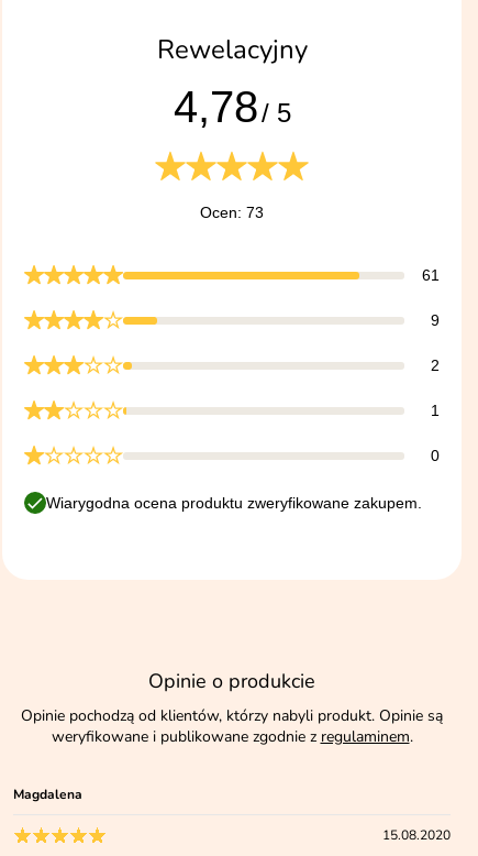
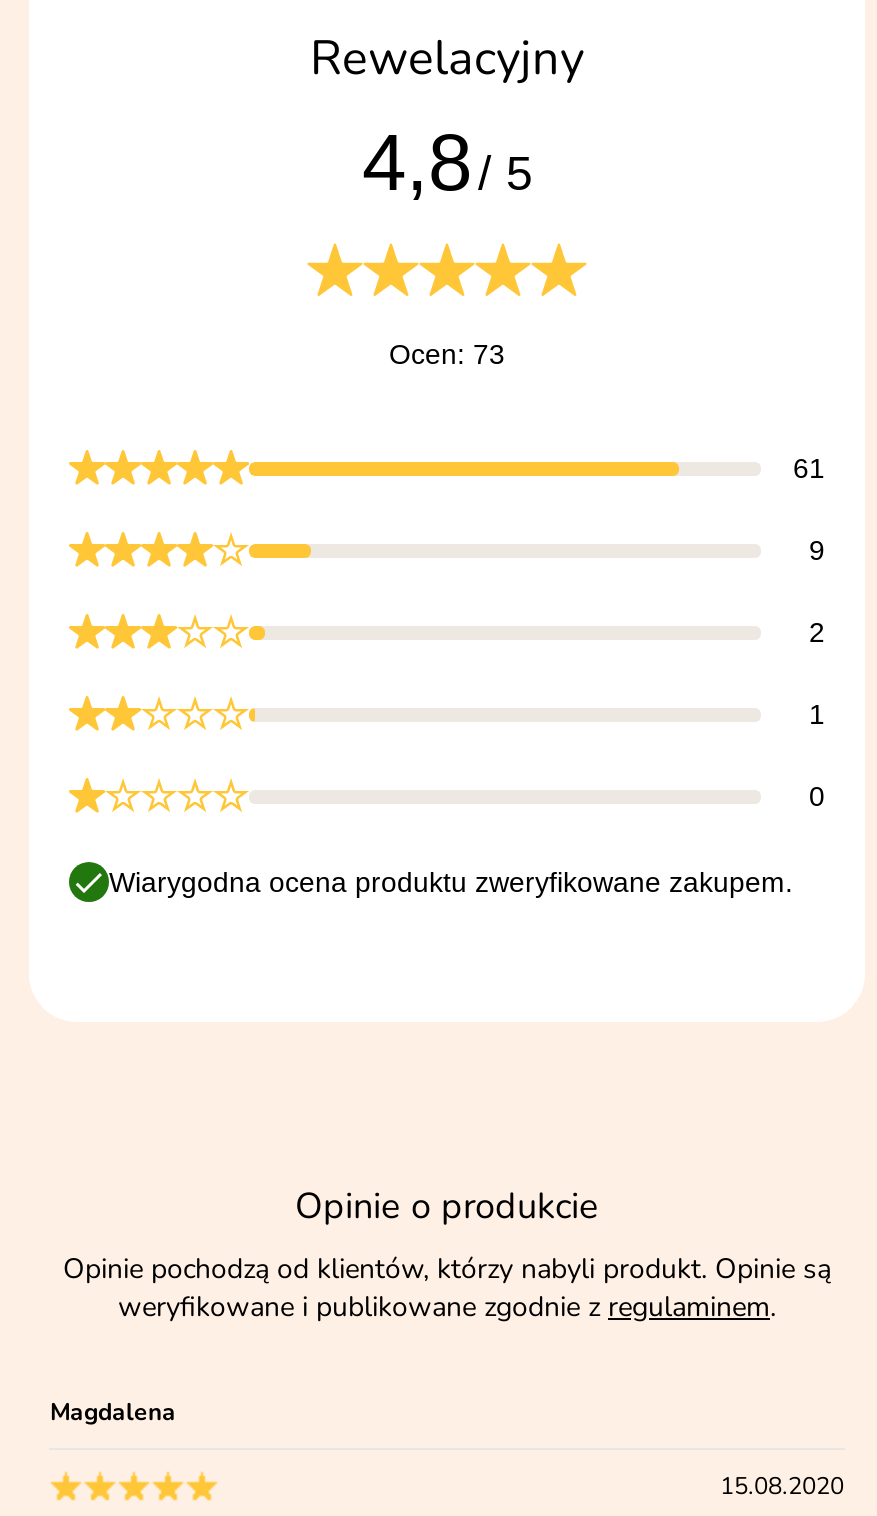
- 4,78 / 5
+ 4,8 / 5
